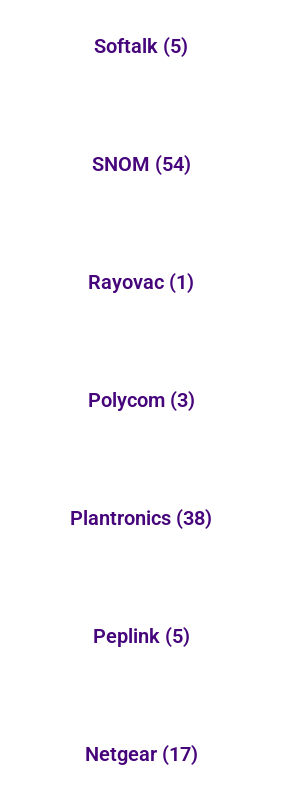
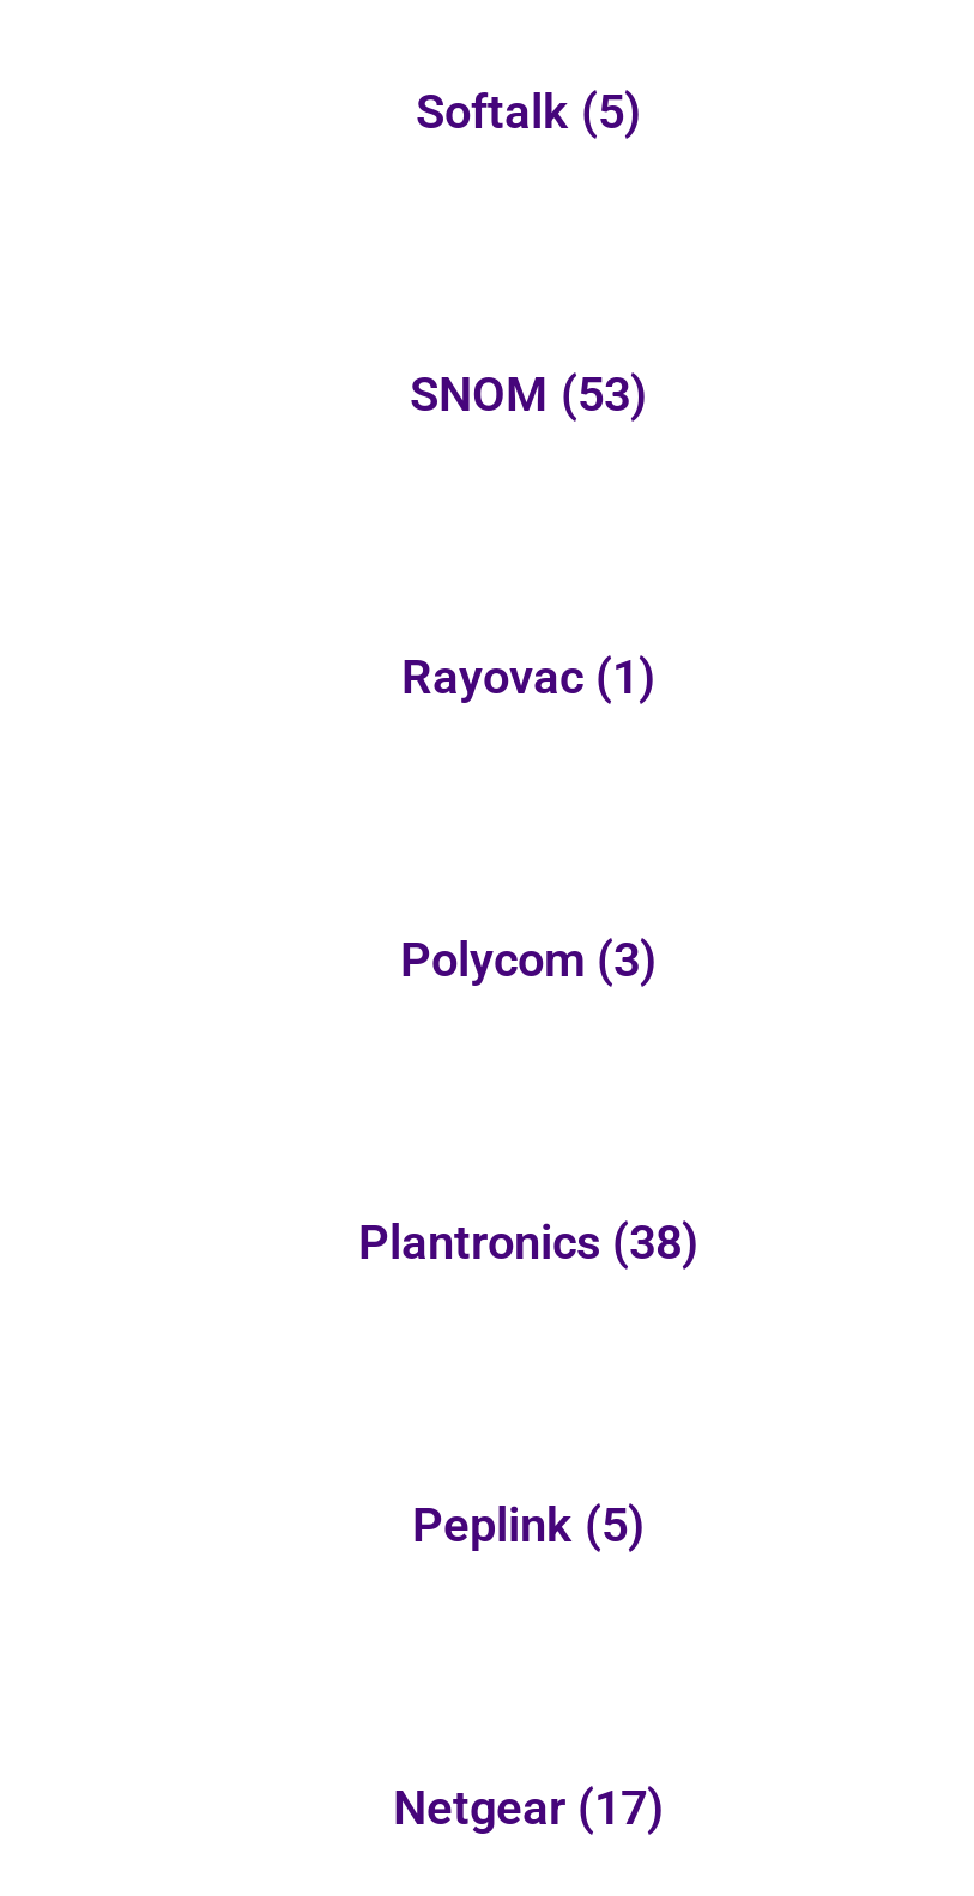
- SNOM (54)
+ SNOM (53)
